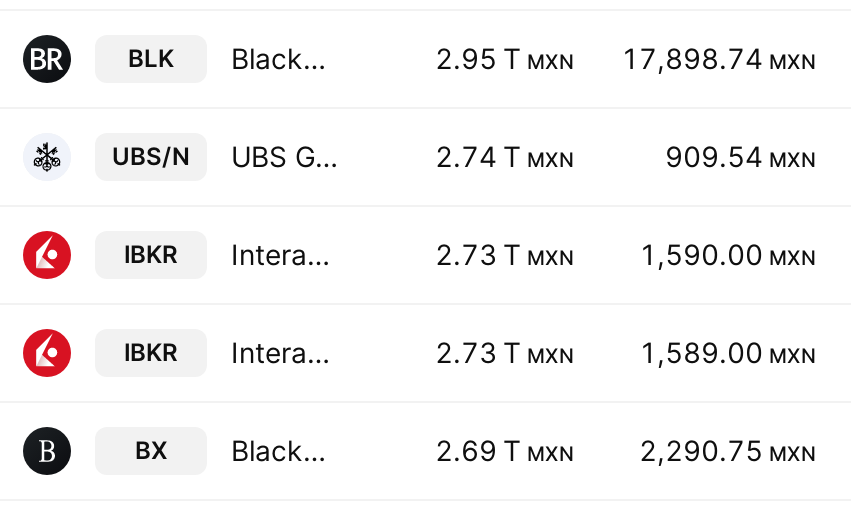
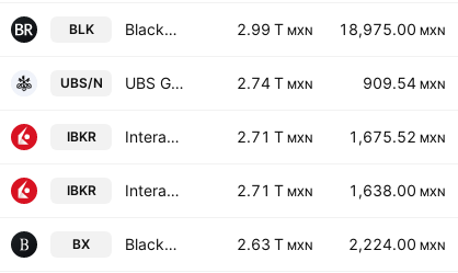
- 2.95 T MXN
+ 2.99 T MXN

- 17,898.74 MXN
+ 18,975.00 MXN

- 2.73 T MXN
+ 2.71 T MXN

- 1,590.00 MXN
+ 1,675.52 MXN

- 2.73 T MXN
+ 2.71 T MXN

- 1,589.00 MXN
+ 1,638.00 MXN

- 2.69 T MXN
+ 2.63 T MXN

- 2,290.75 MXN
+ 2,224.00 MXN
